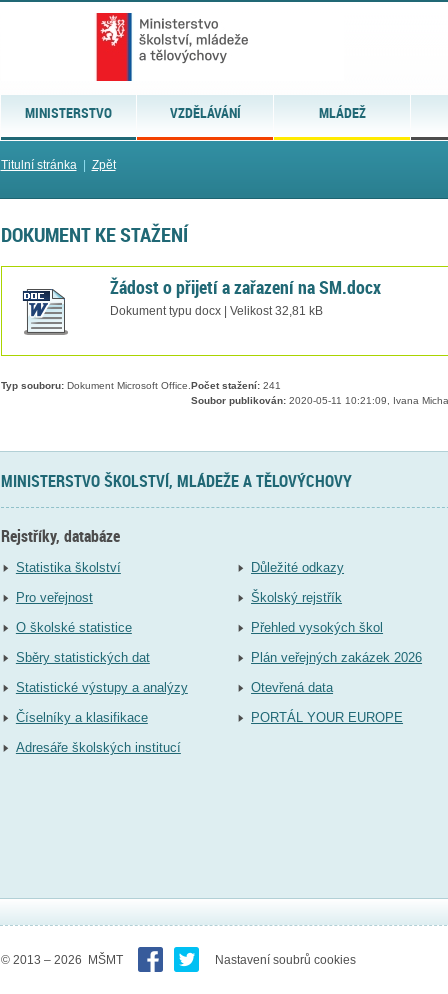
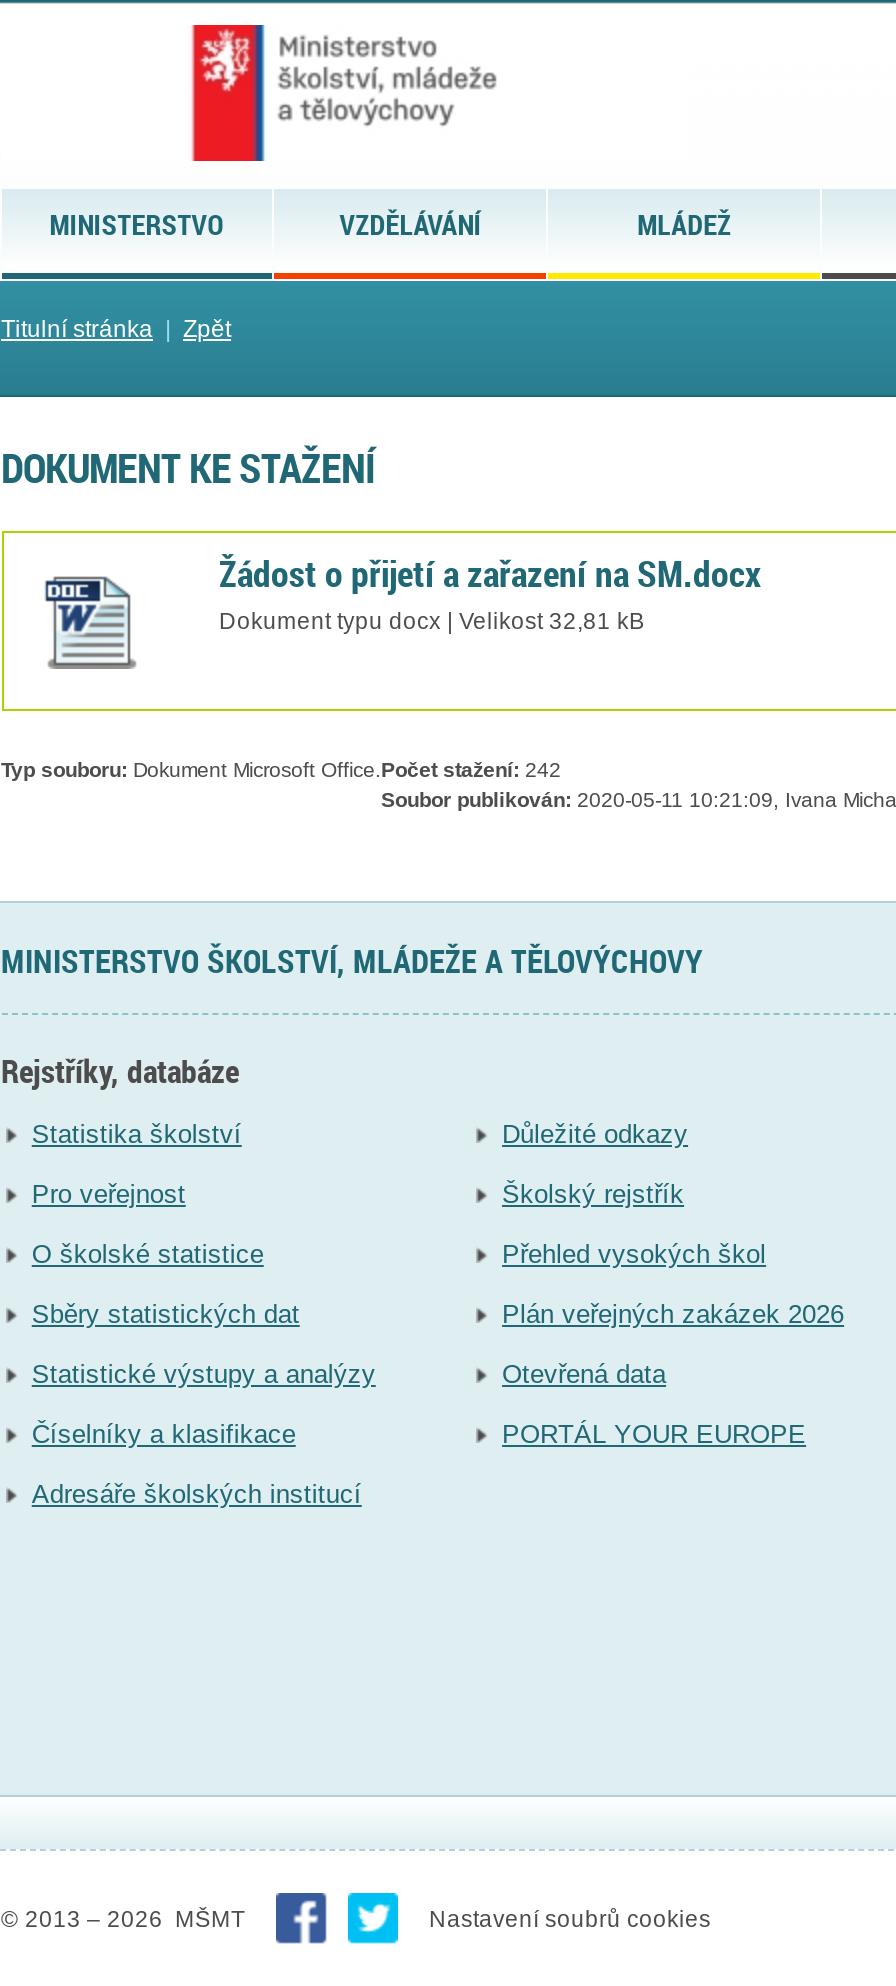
- Typ souboru: Dokument Microsoft Office.Počet stažení: 241
+ Typ souboru: Dokument Microsoft Office.Počet stažení: 242
